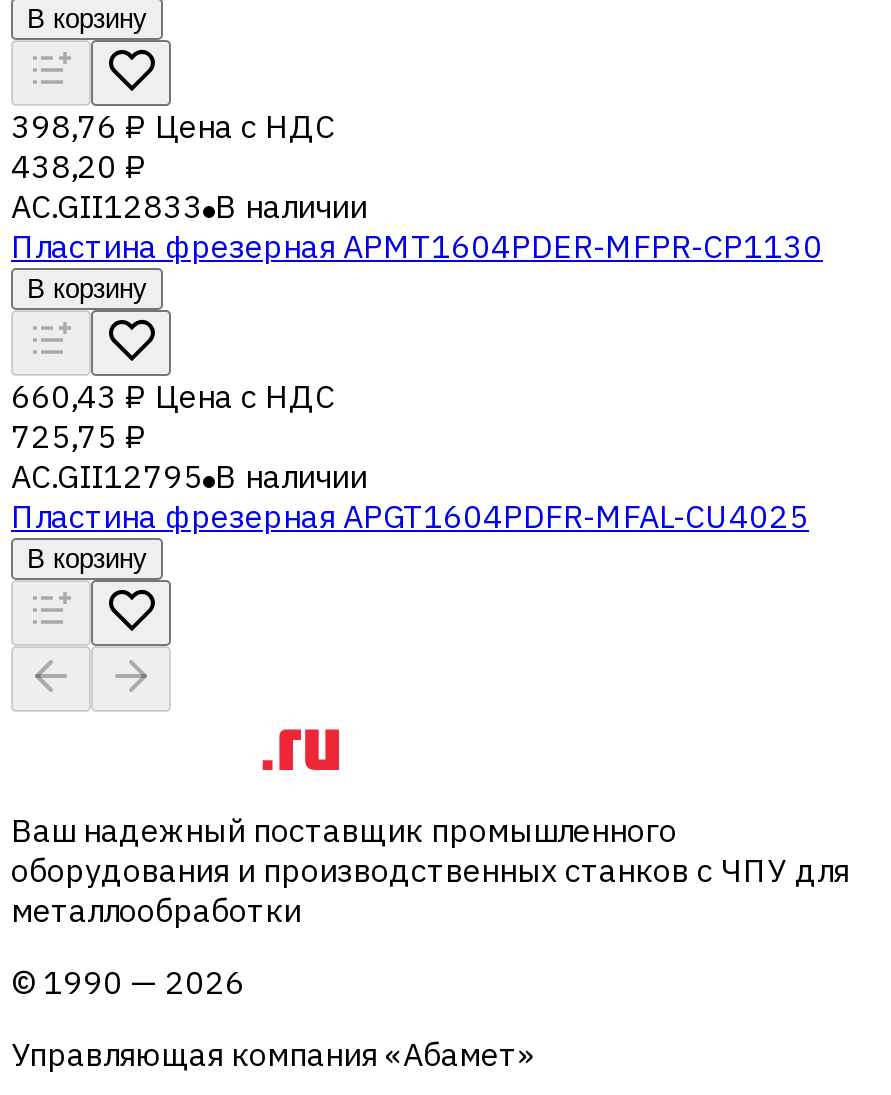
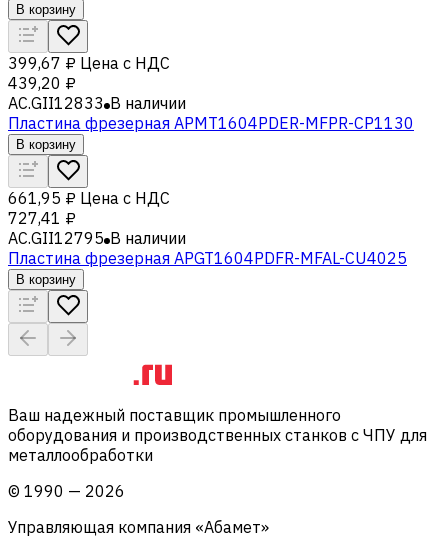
- 398,76 ₽ Цена с НДС
+ 399,67 ₽ Цена с НДС

- 438,20 ₽
+ 439,20 ₽

- 660,43 ₽ Цена с НДС
+ 661,95 ₽ Цена с НДС

- 725,75 ₽
+ 727,41 ₽
